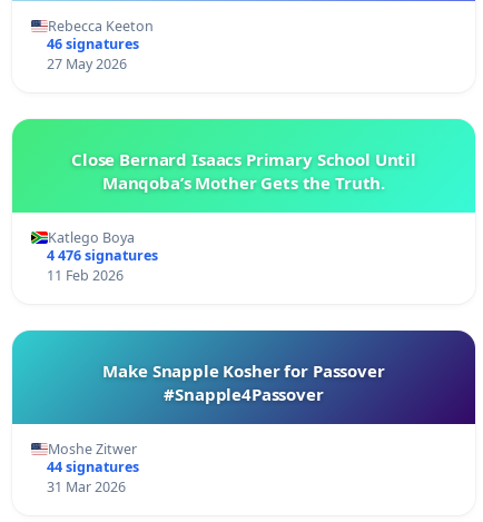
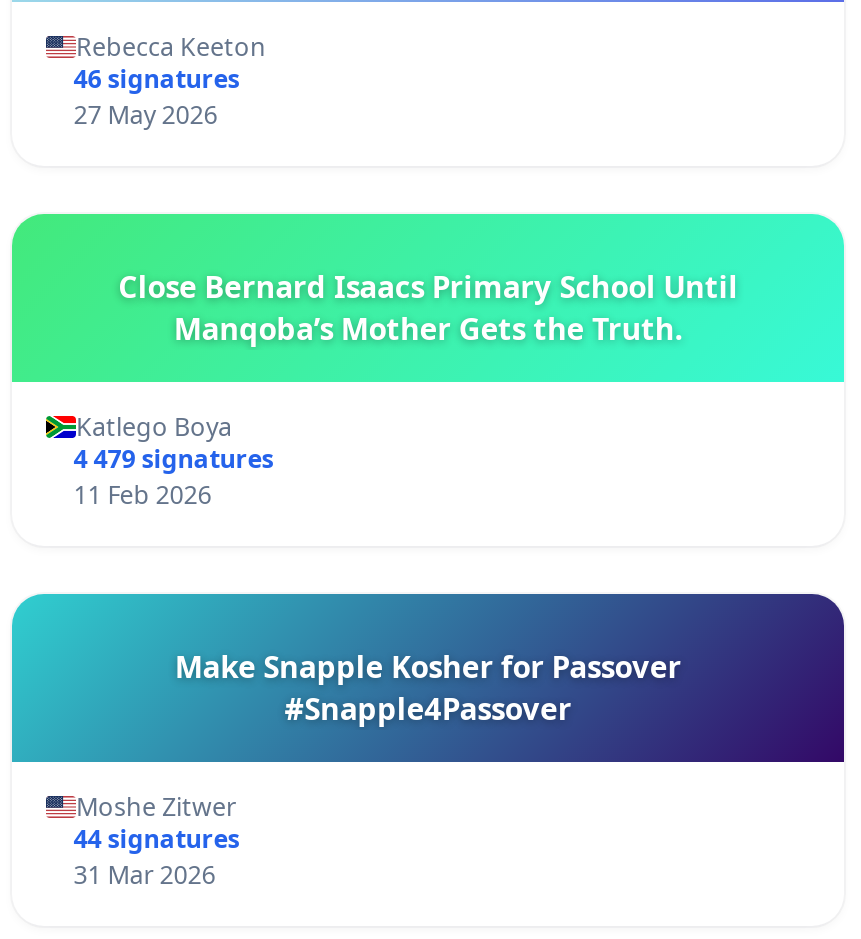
- 4 476 signatures
+ 4 479 signatures
